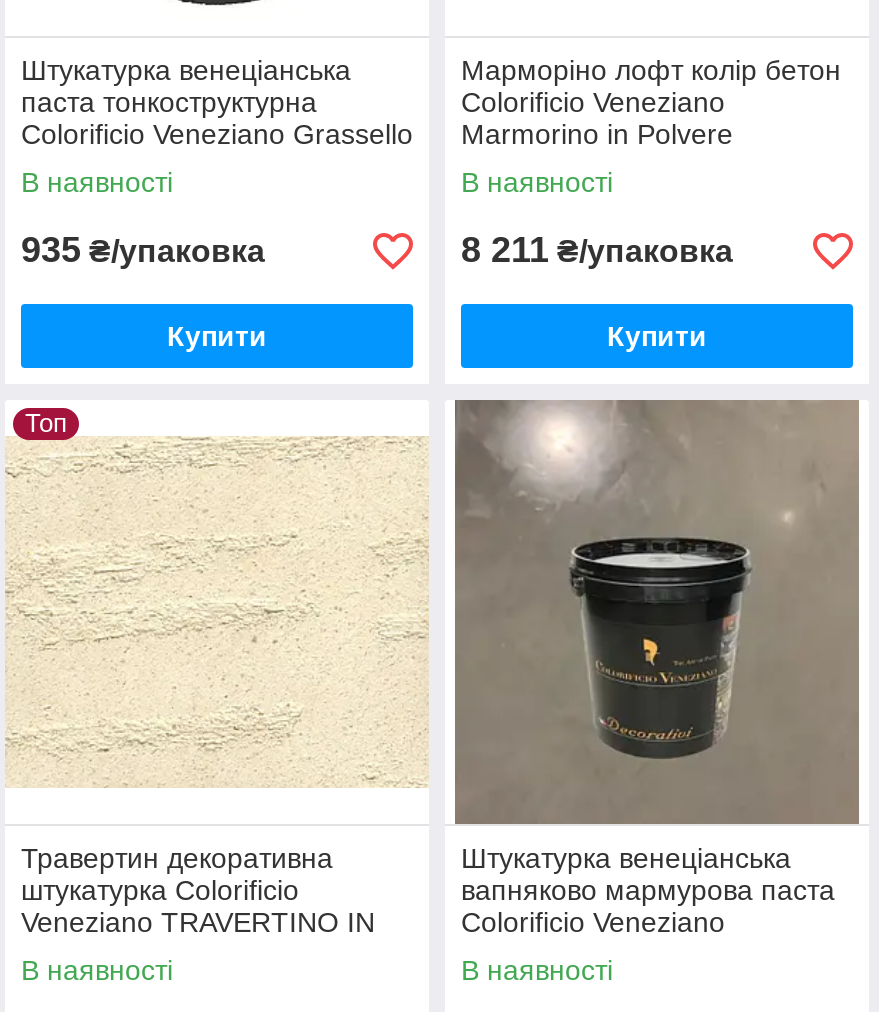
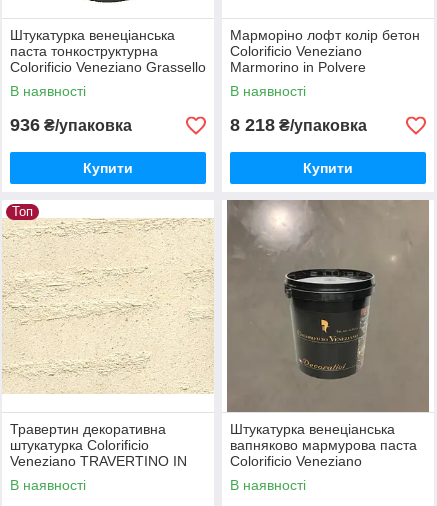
- 935 ₴/упаковка
+ 936 ₴/упаковка

- 8 211 ₴/упаковка
+ 8 218 ₴/упаковка
